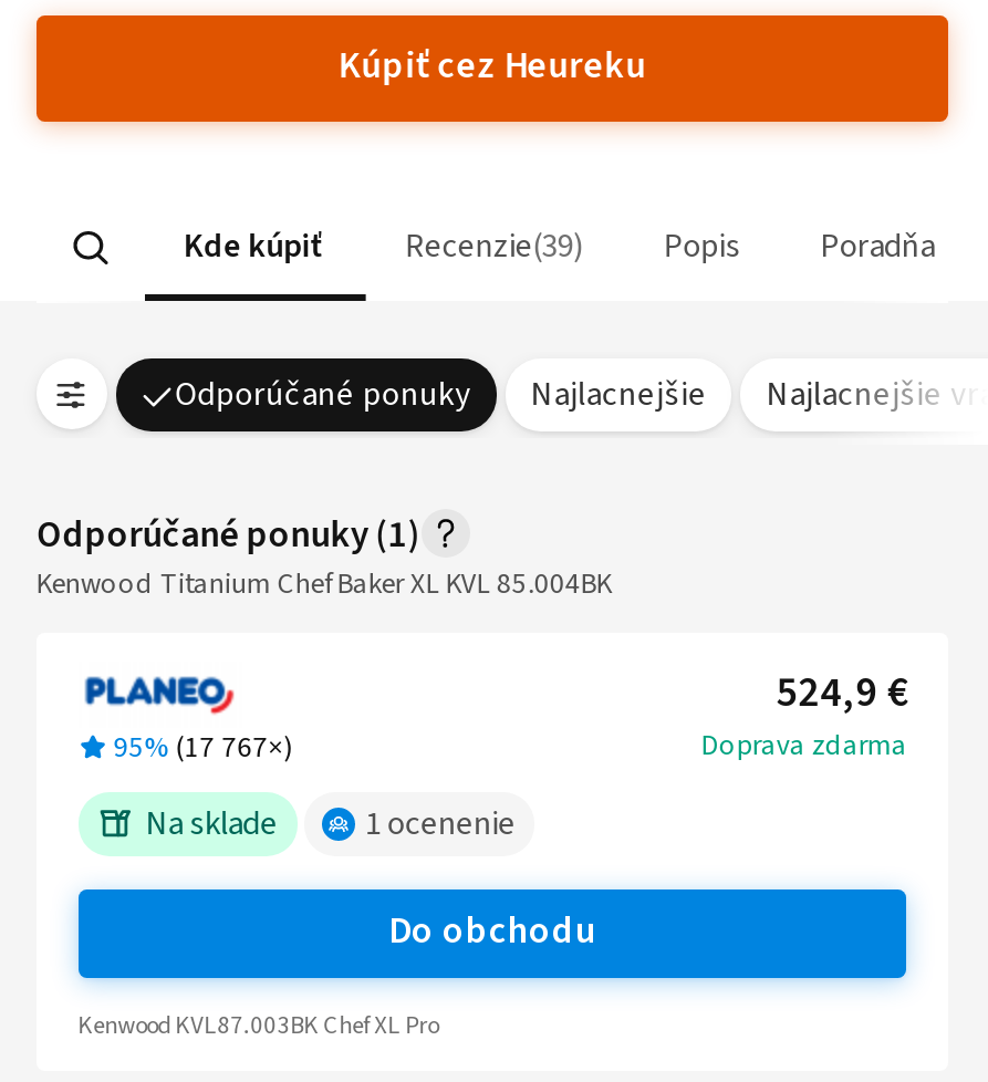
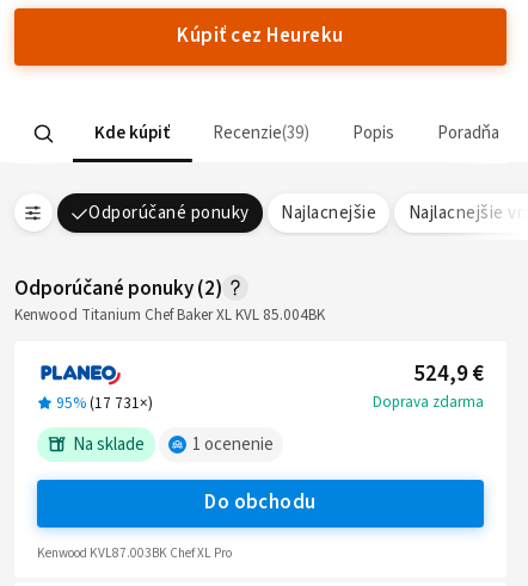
- Odporúčané ponuky (1)
+ Odporúčané ponuky (2)

- 95% (17 767×)
+ 95% (17 731×)
